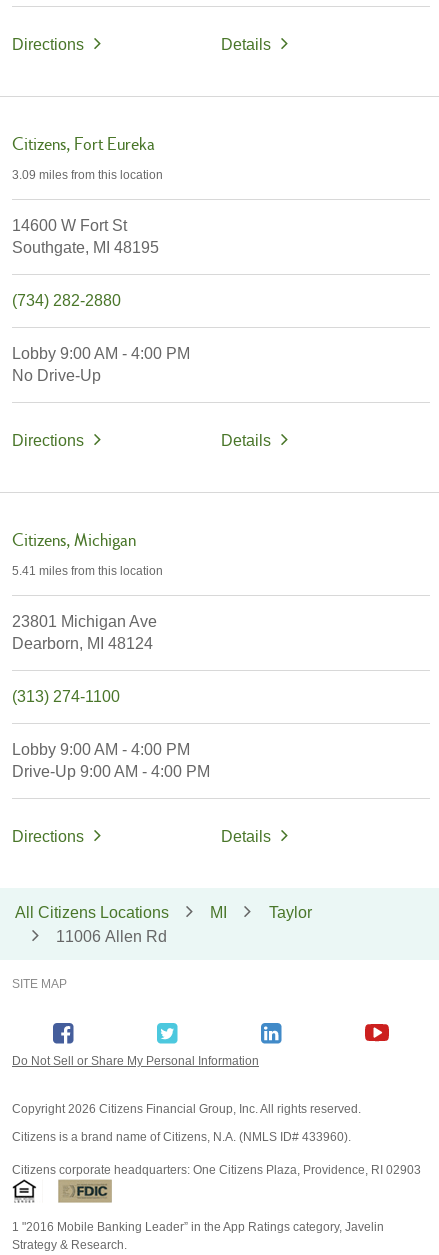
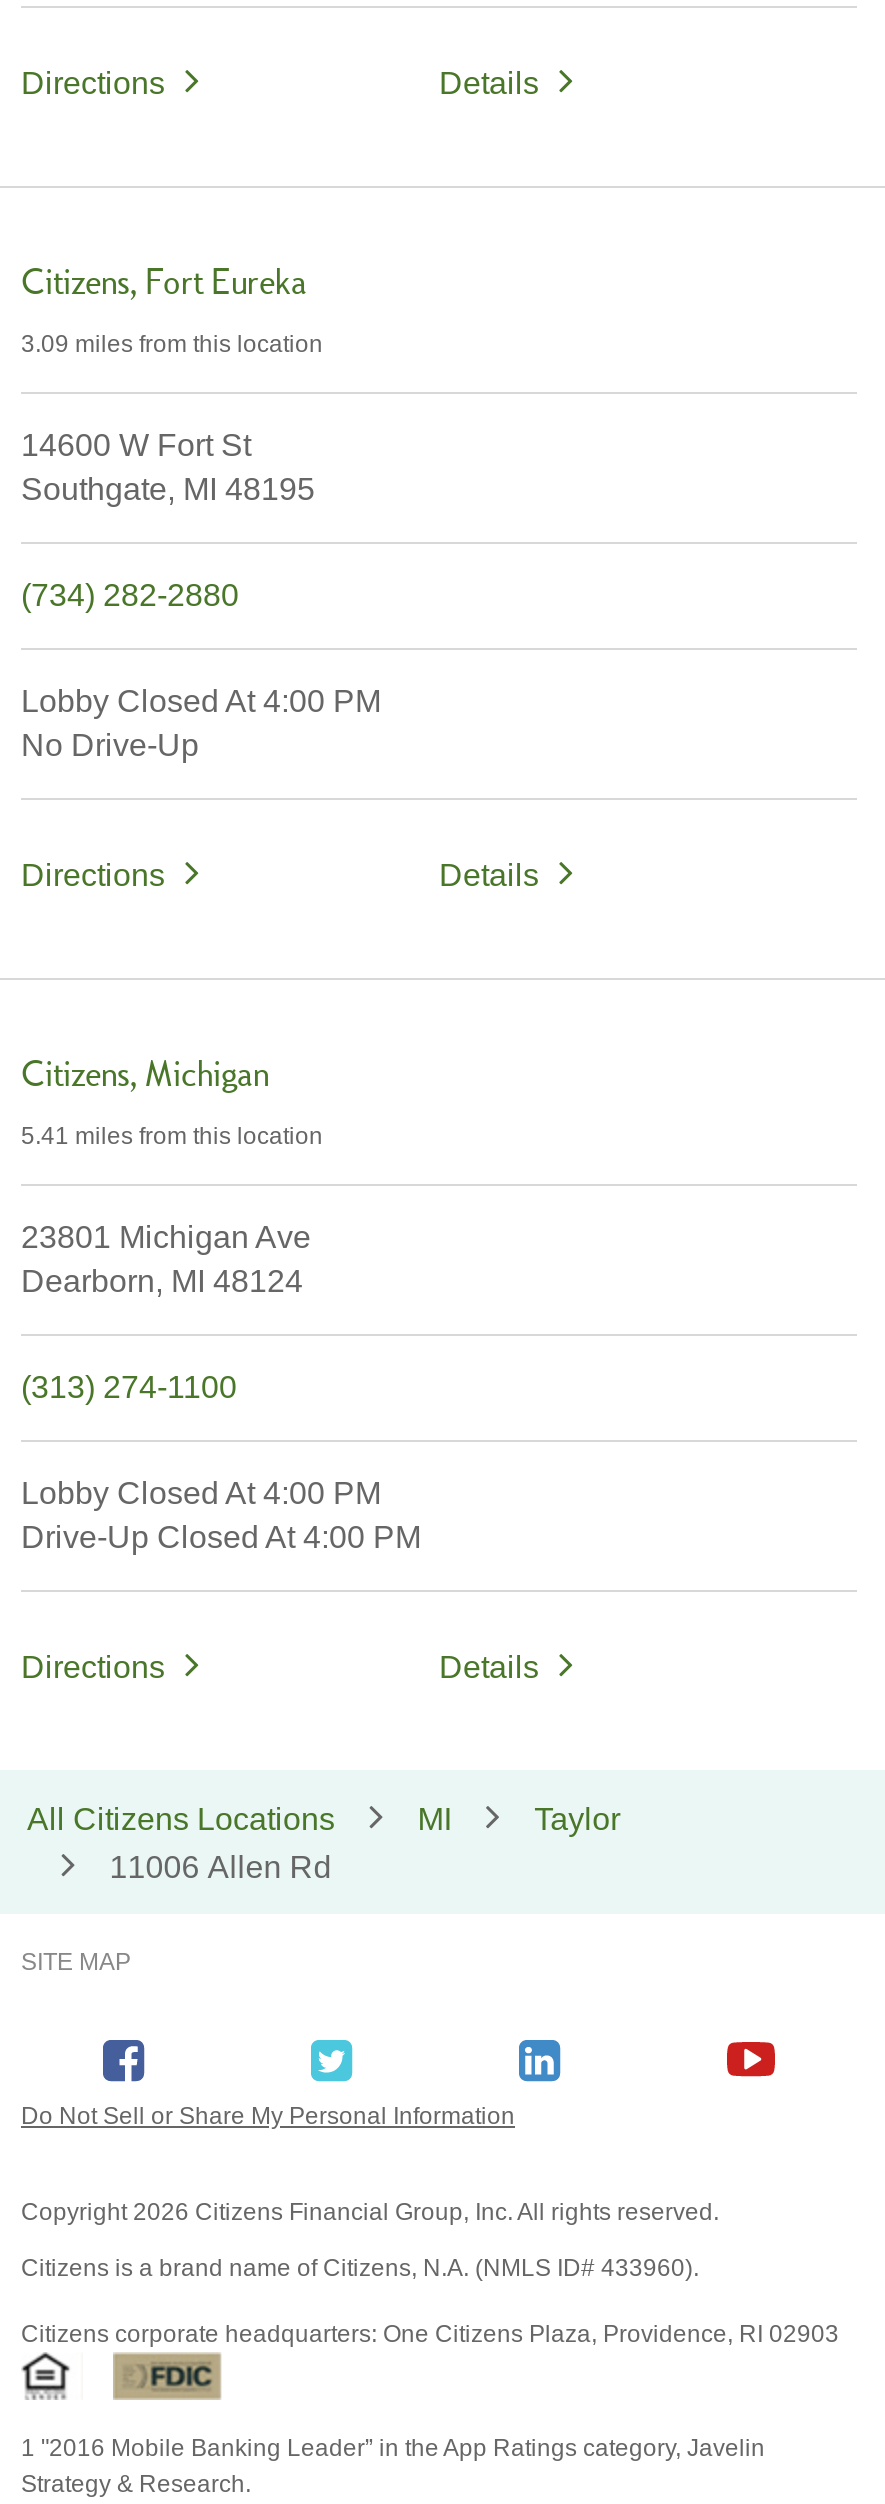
- Lobby 9:00 AM - 4:00 PM
+ Lobby Closed At 4:00 PM

- Lobby 9:00 AM - 4:00 PM
- Drive-Up 9:00 AM - 4:00 PM
+ Lobby Closed At 4:00 PM
+ Drive-Up Closed At 4:00 PM
